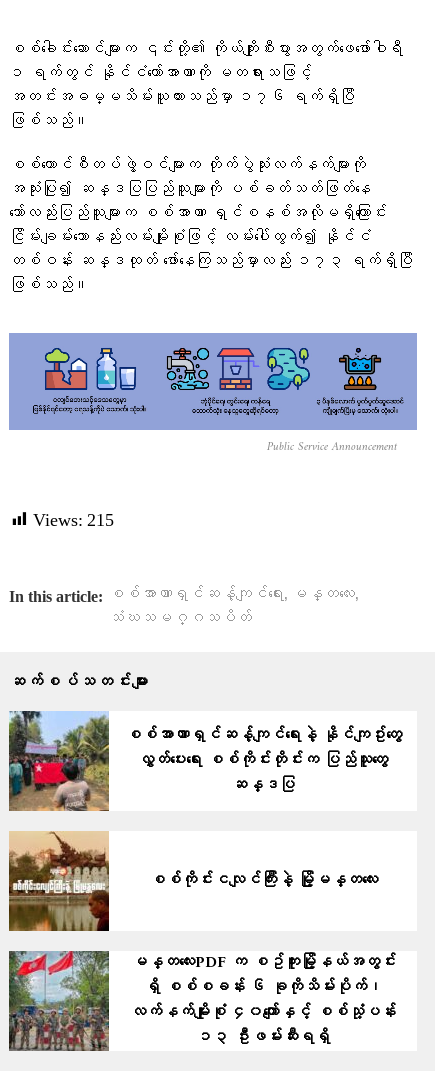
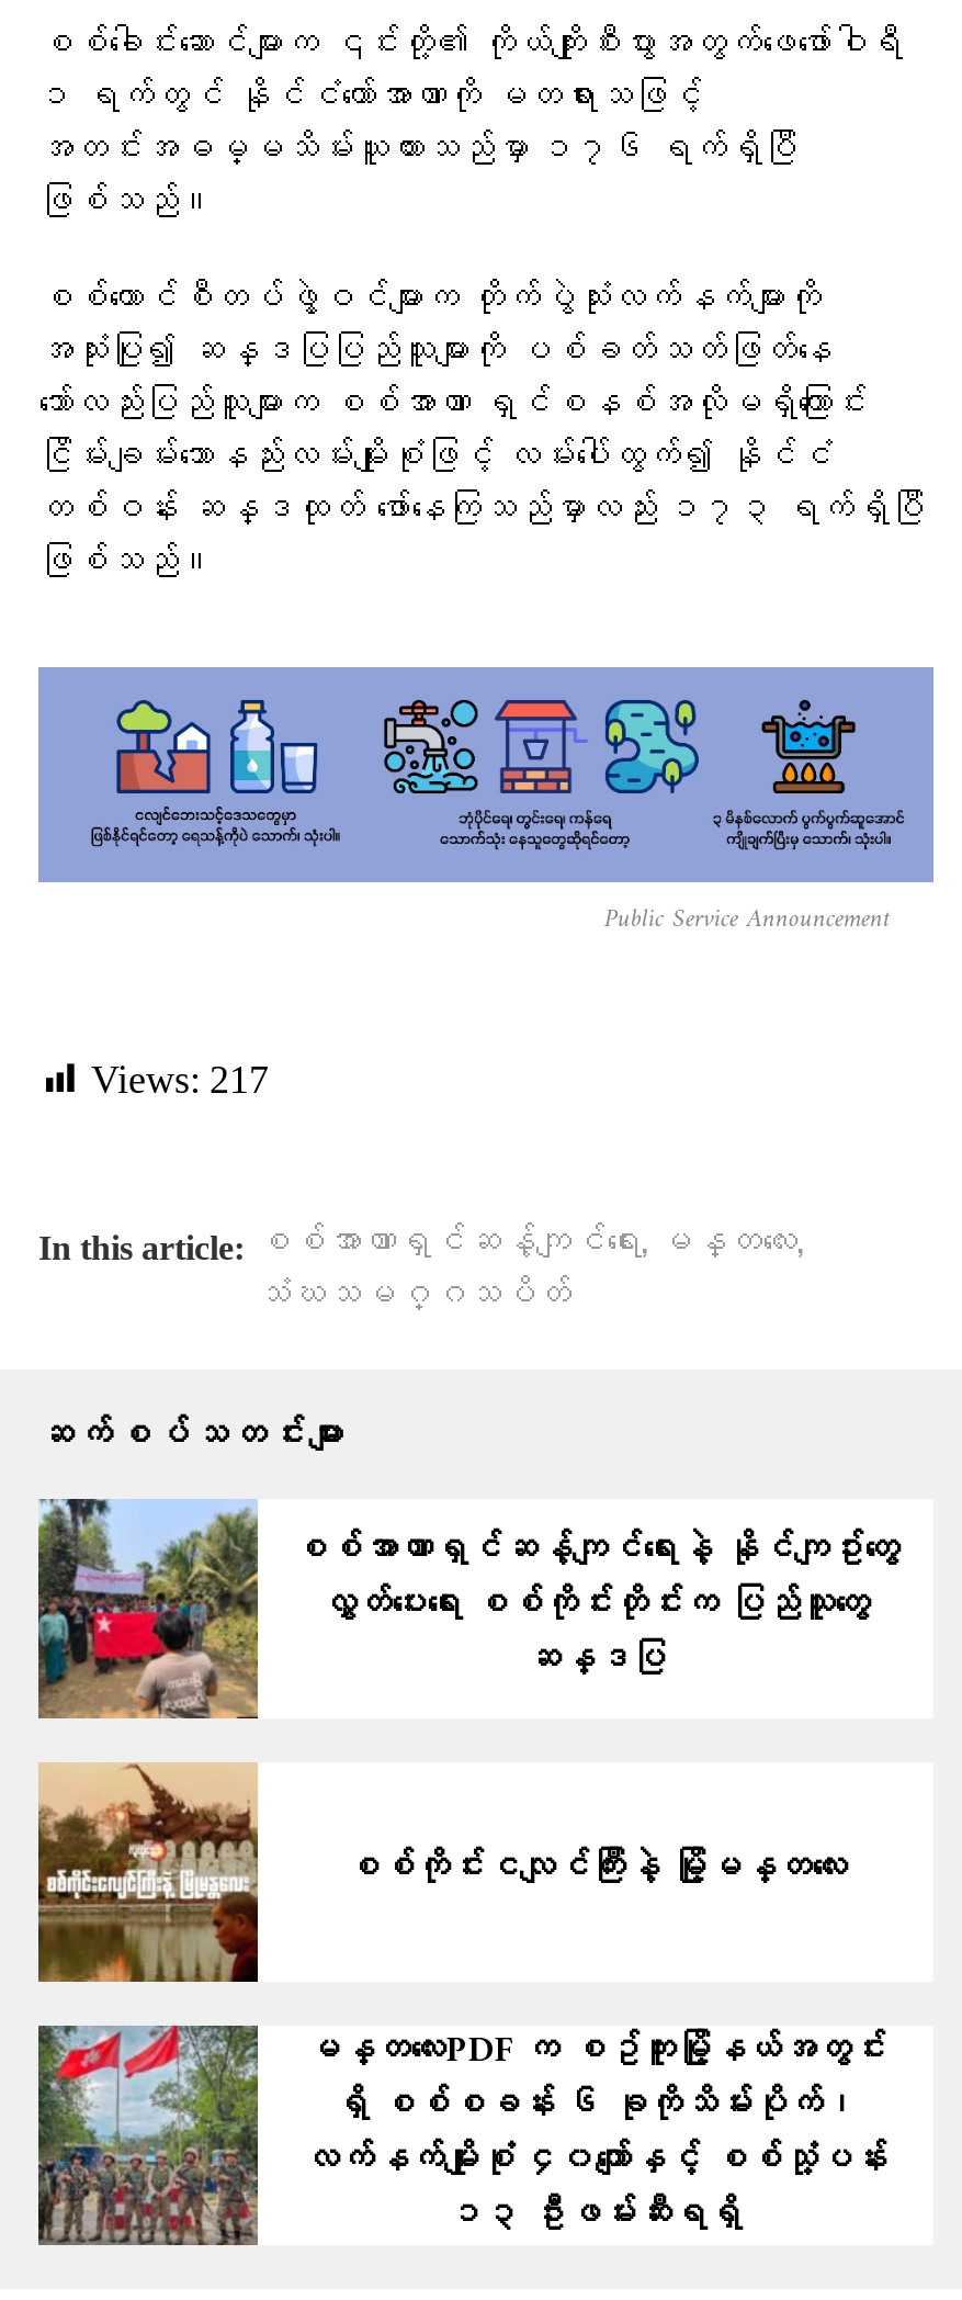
- Views: 215
+ Views: 217
